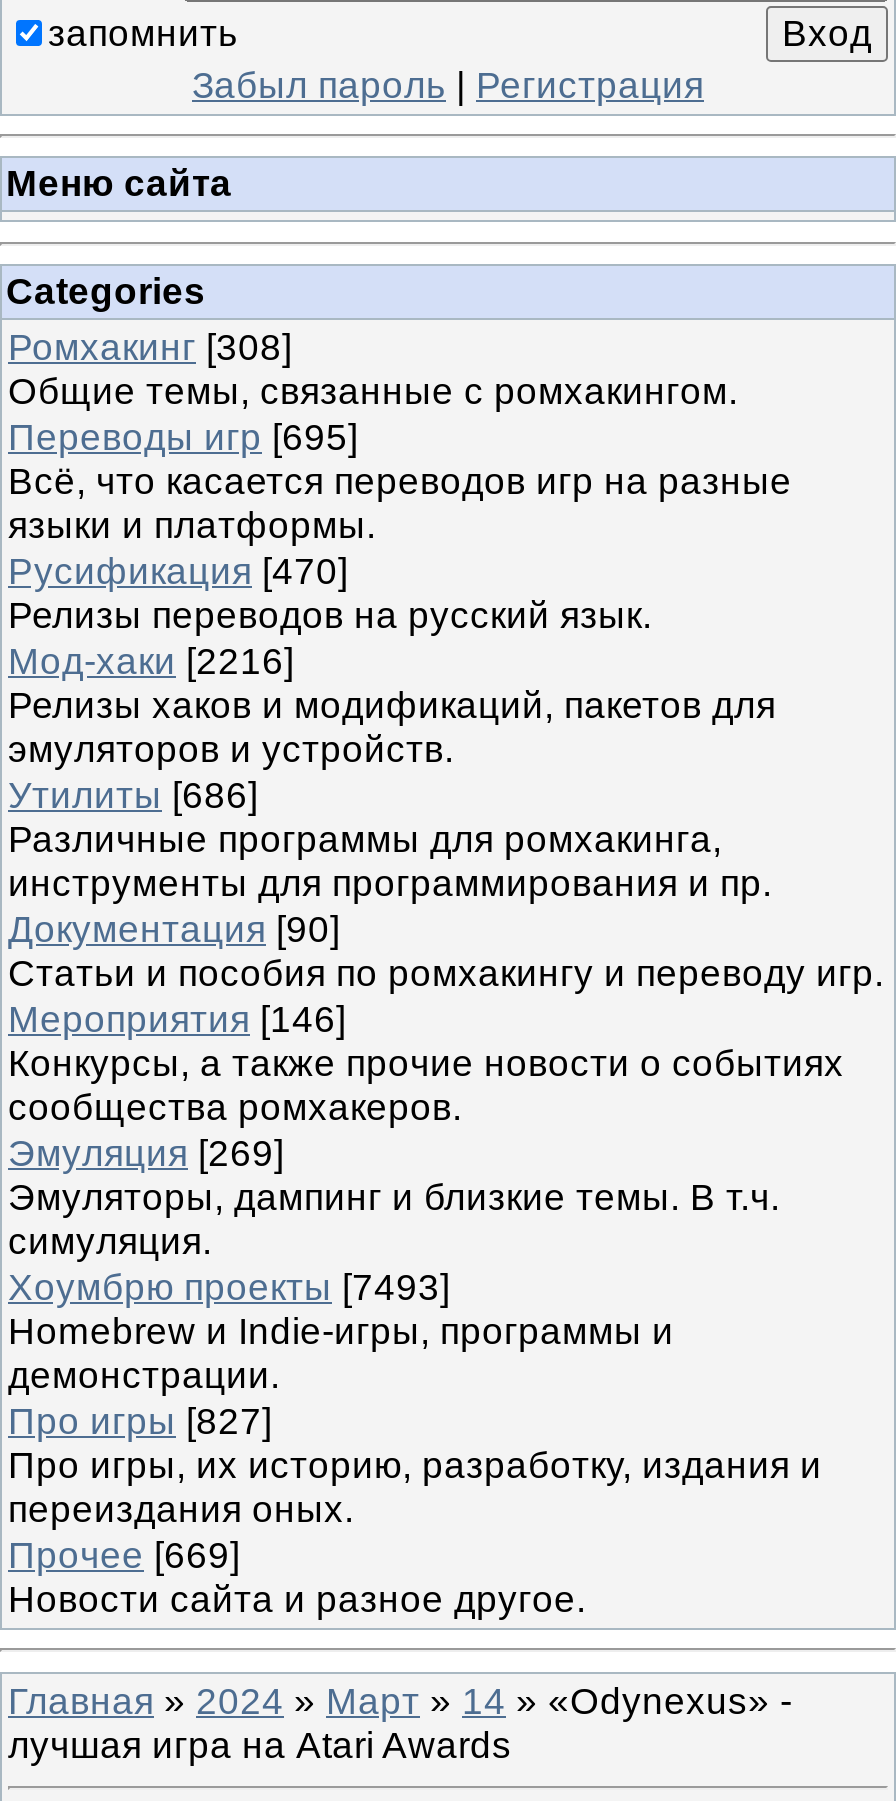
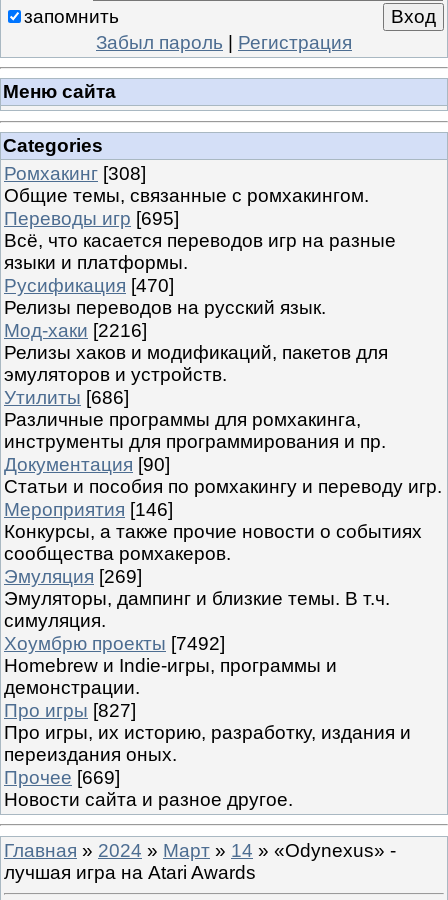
- Хоумбрю проекты [7493]
+ Хоумбрю проекты [7492]
